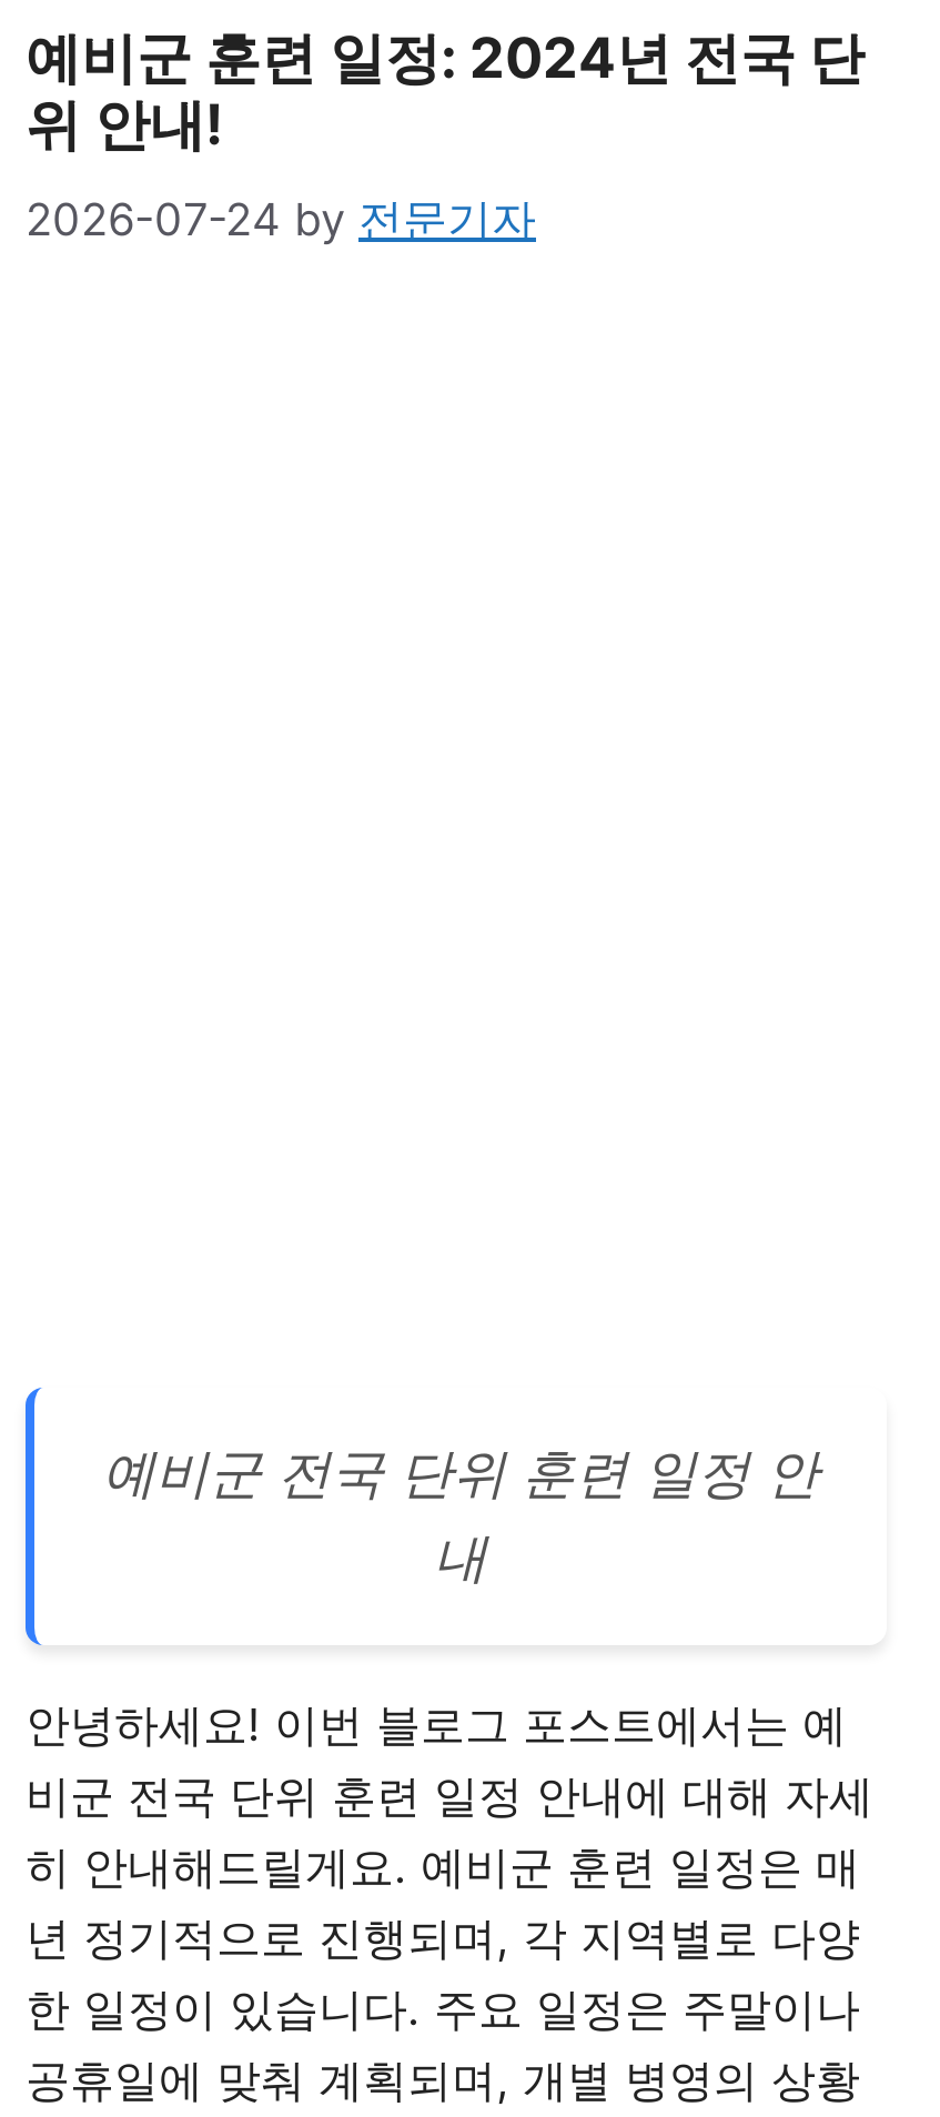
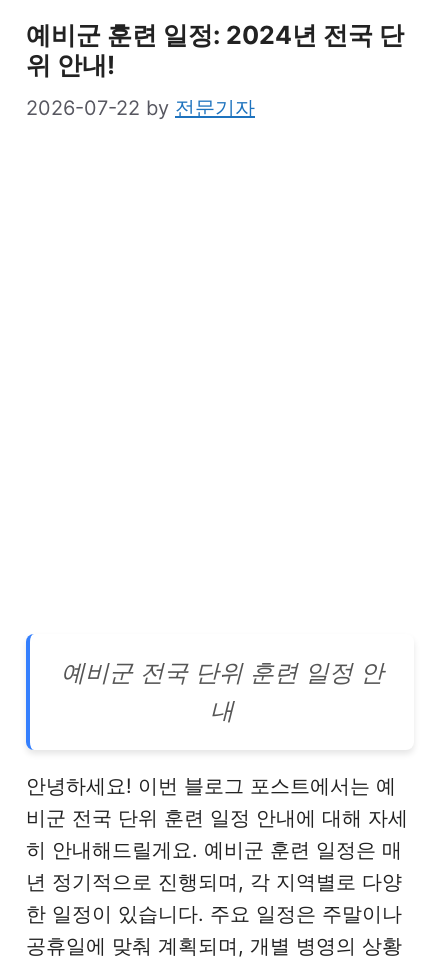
- 2026-07-24 by 전문기자
+ 2026-07-22 by 전문기자
